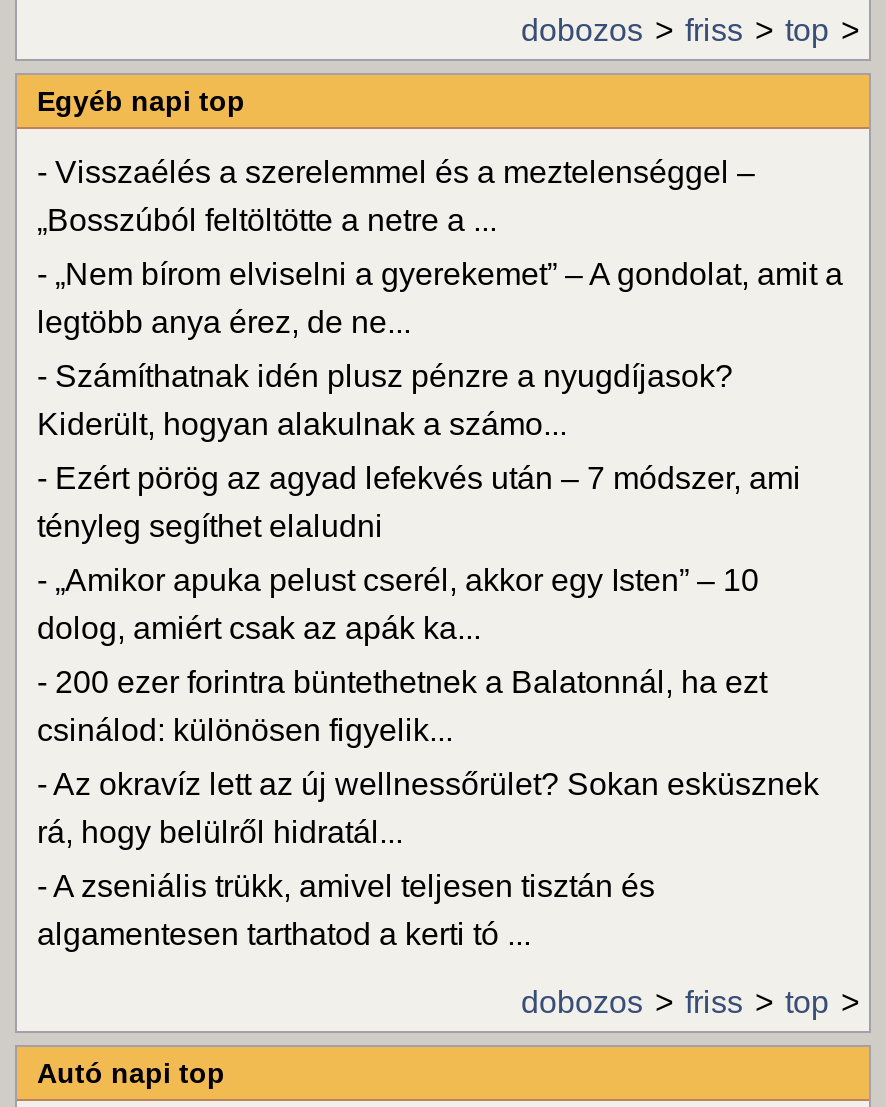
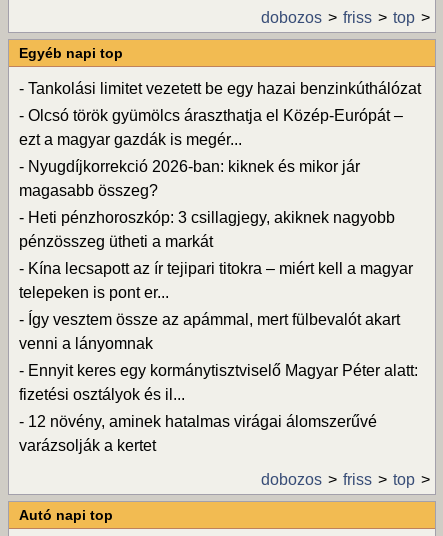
- - Visszaélés a szerelemmel és a meztelenséggel –
- „Bosszúból feltöltötte a netre a ...
+ - Tankolási limitet vezetett be egy hazai benzinkúthálózat

- - „Nem bírom elviselni a gyerekemet” – A gondolat, amit a
- legtöbb anya érez, de ne...
+ - Olcsó török gyümölcs áraszthatja el Közép-Európát –
+ ezt a magyar gazdák is megér...

- - Számíthatnak idén plusz pénzre a nyugdíjasok?
- Kiderült, hogyan alakulnak a számo...
+ - Nyugdíjkorrekció 2026-ban: kiknek és mikor jár
+ magasabb összeg?

- - Ezért pörög az agyad lefekvés után – 7 módszer, ami
- tényleg segíthet elaludni
+ - Heti pénzhoroszkóp: 3 csillagjegy, akiknek nagyobb
+ pénzösszeg ütheti a markát

- - „Amikor apuka pelust cserél, akkor egy Isten” – 10
- dolog, amiért csak az apák ka...
+ - Kína lecsapott az ír tejipari titokra – miért kell a magyar
+ telepeken is pont er...

- - 200 ezer forintra büntethetnek a Balatonnál, ha ezt
- csinálod: különösen figyelik...
+ - Így vesztem össze az apámmal, mert fülbevalót akart
+ venni a lányomnak

- - Az okravíz lett az új wellnessőrület? Sokan esküsznek
- rá, hogy belülről hidratál...
+ - Ennyit keres egy kormánytisztviselő Magyar Péter alatt:
+ fizetési osztályok és il...

- - A zseniális trükk, amivel teljesen tisztán és
- algamentesen tarthatod a kerti tó ...
+ - 12 növény, aminek hatalmas virágai álomszerűvé
+ varázsolják a kertet
